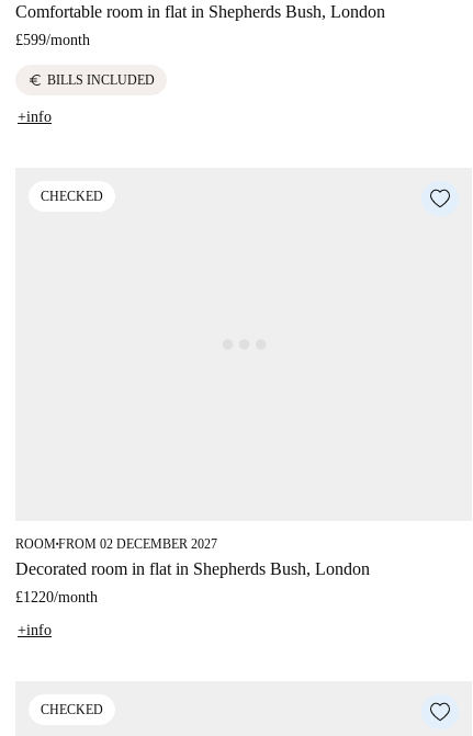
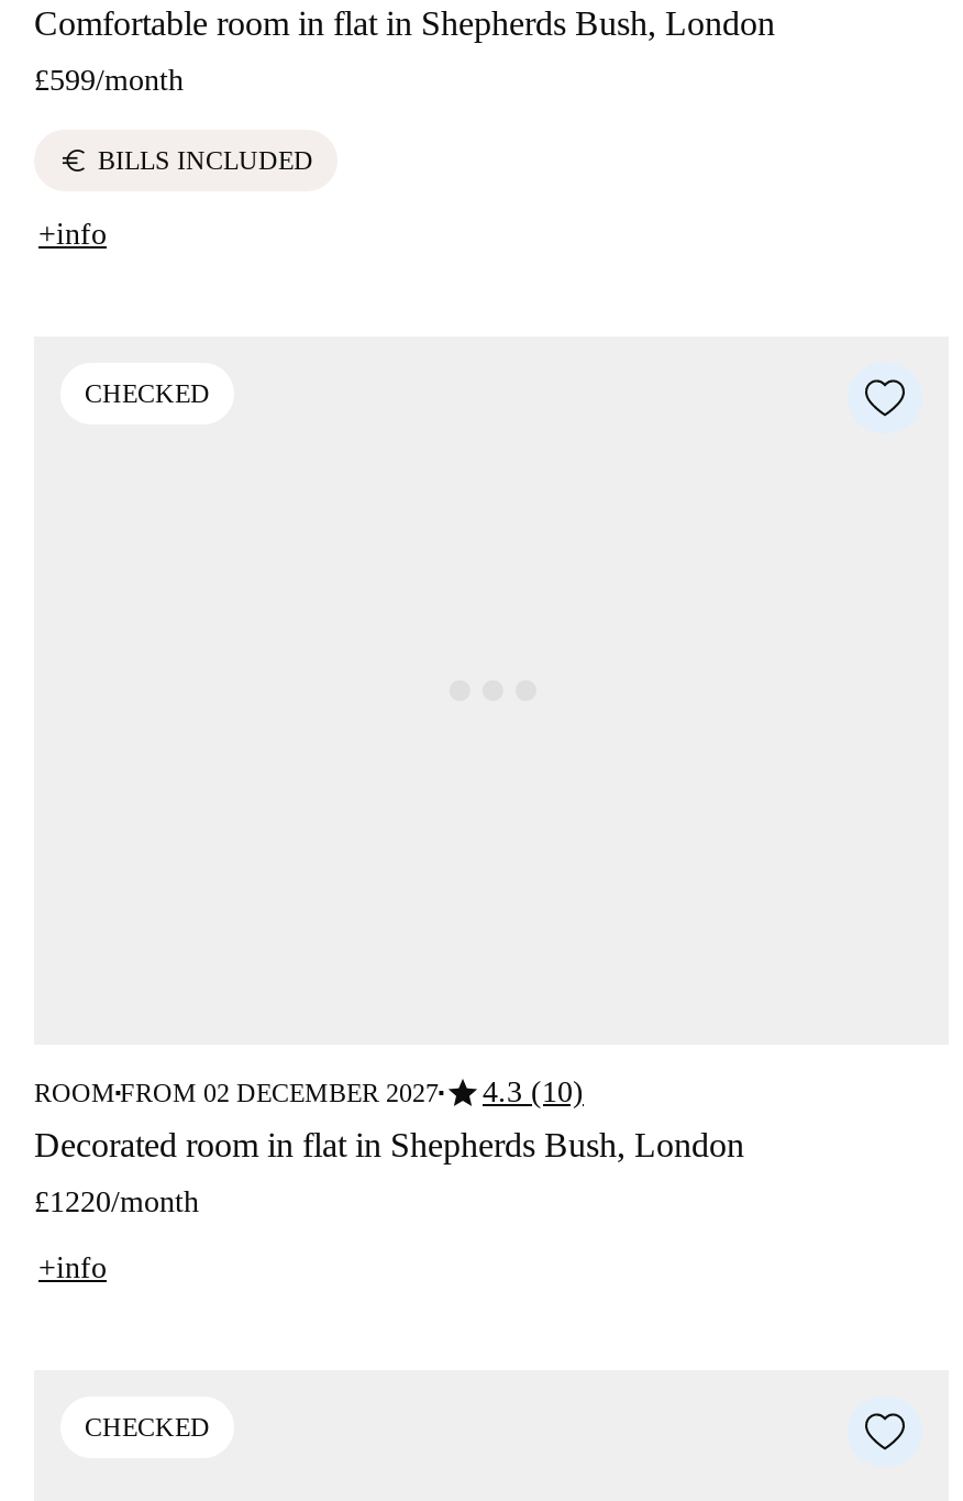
- ROOM FROM 02 DECEMBER 2027
+ ROOM FROM 02 DECEMBER 2027 star4.3 (10)
